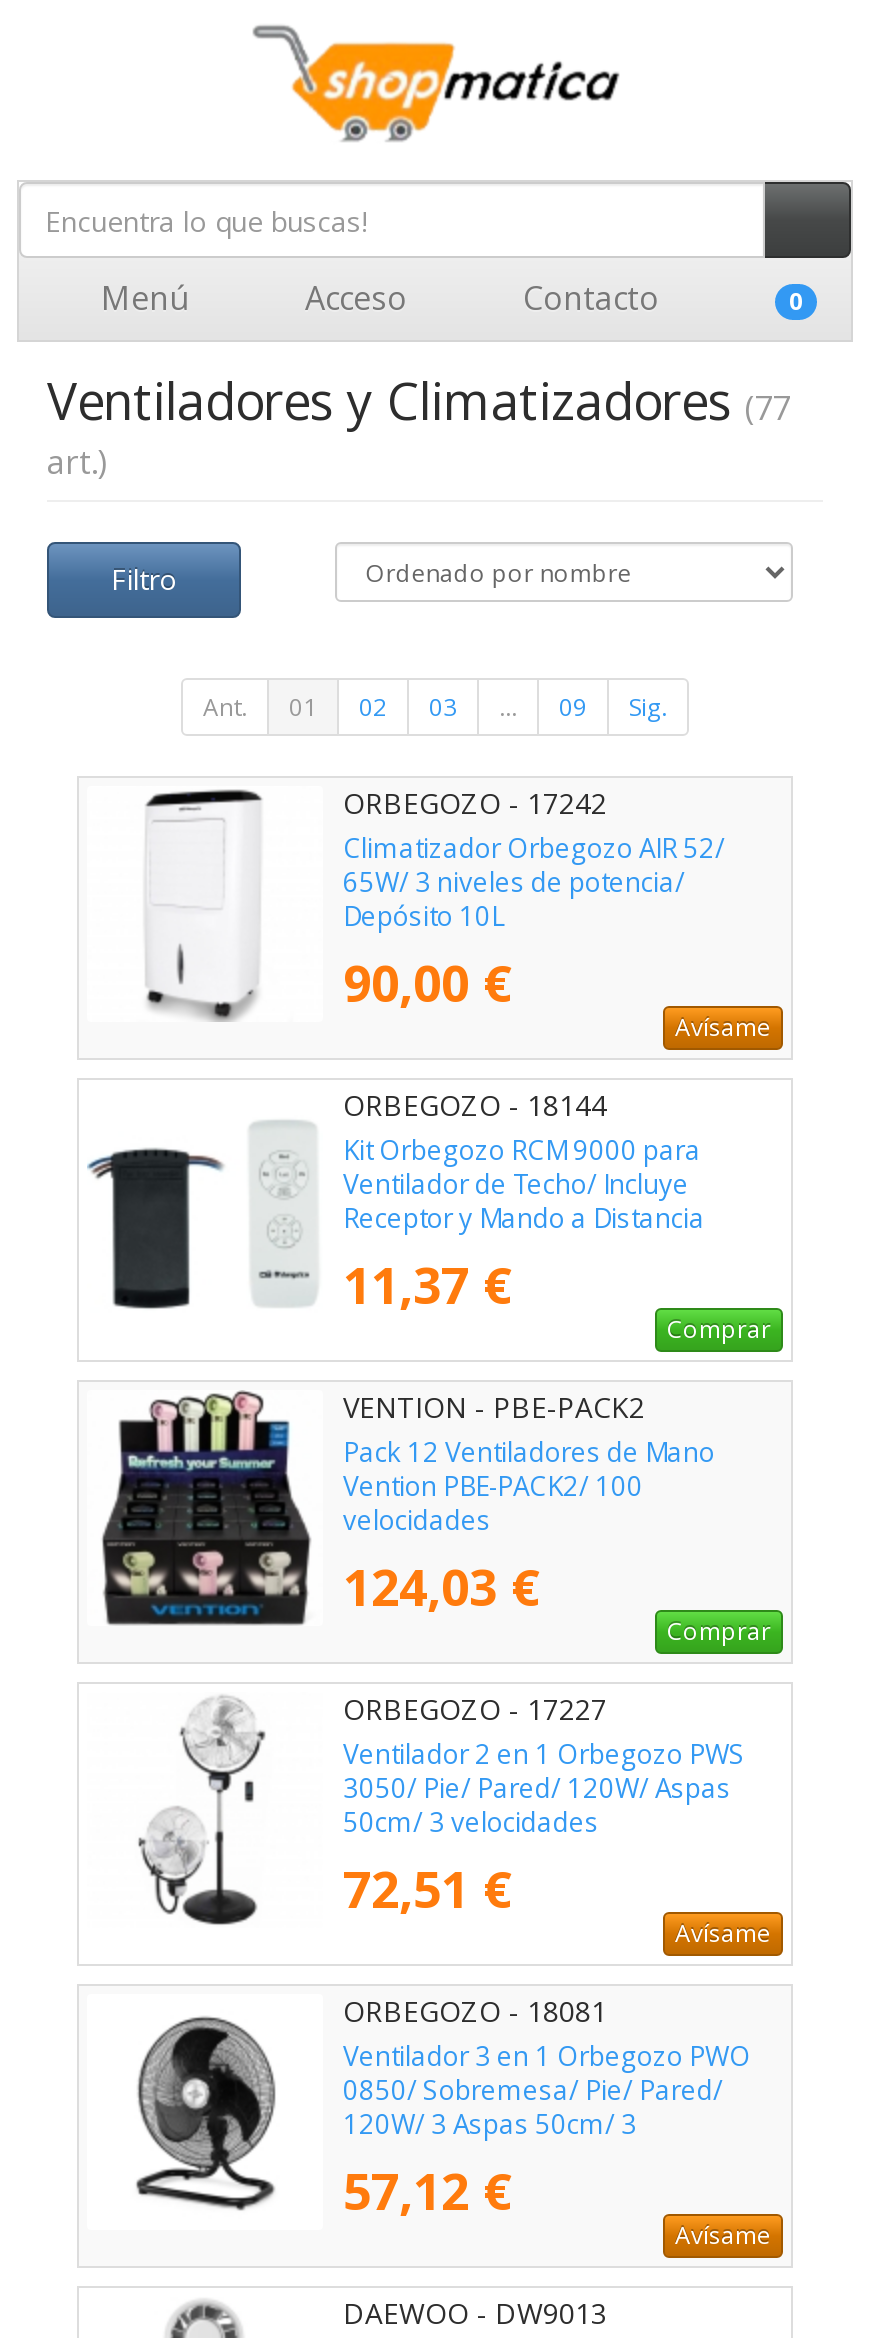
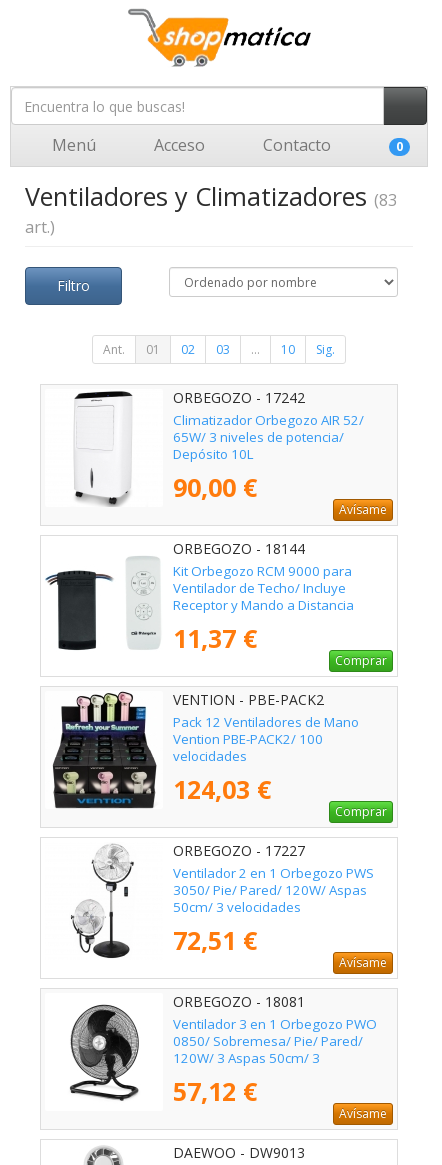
- Ventiladores y Climatizadores (77
+ Ventiladores y Climatizadores (83

- 09
+ 10
